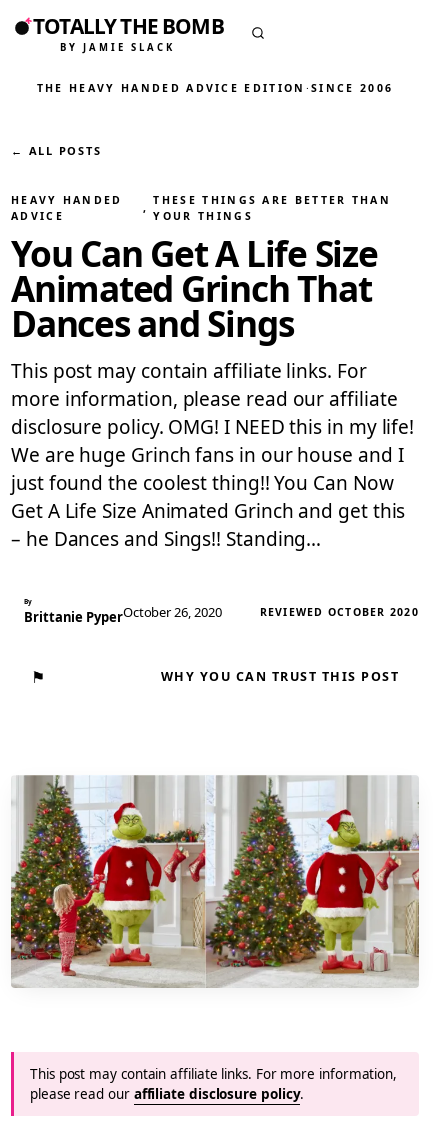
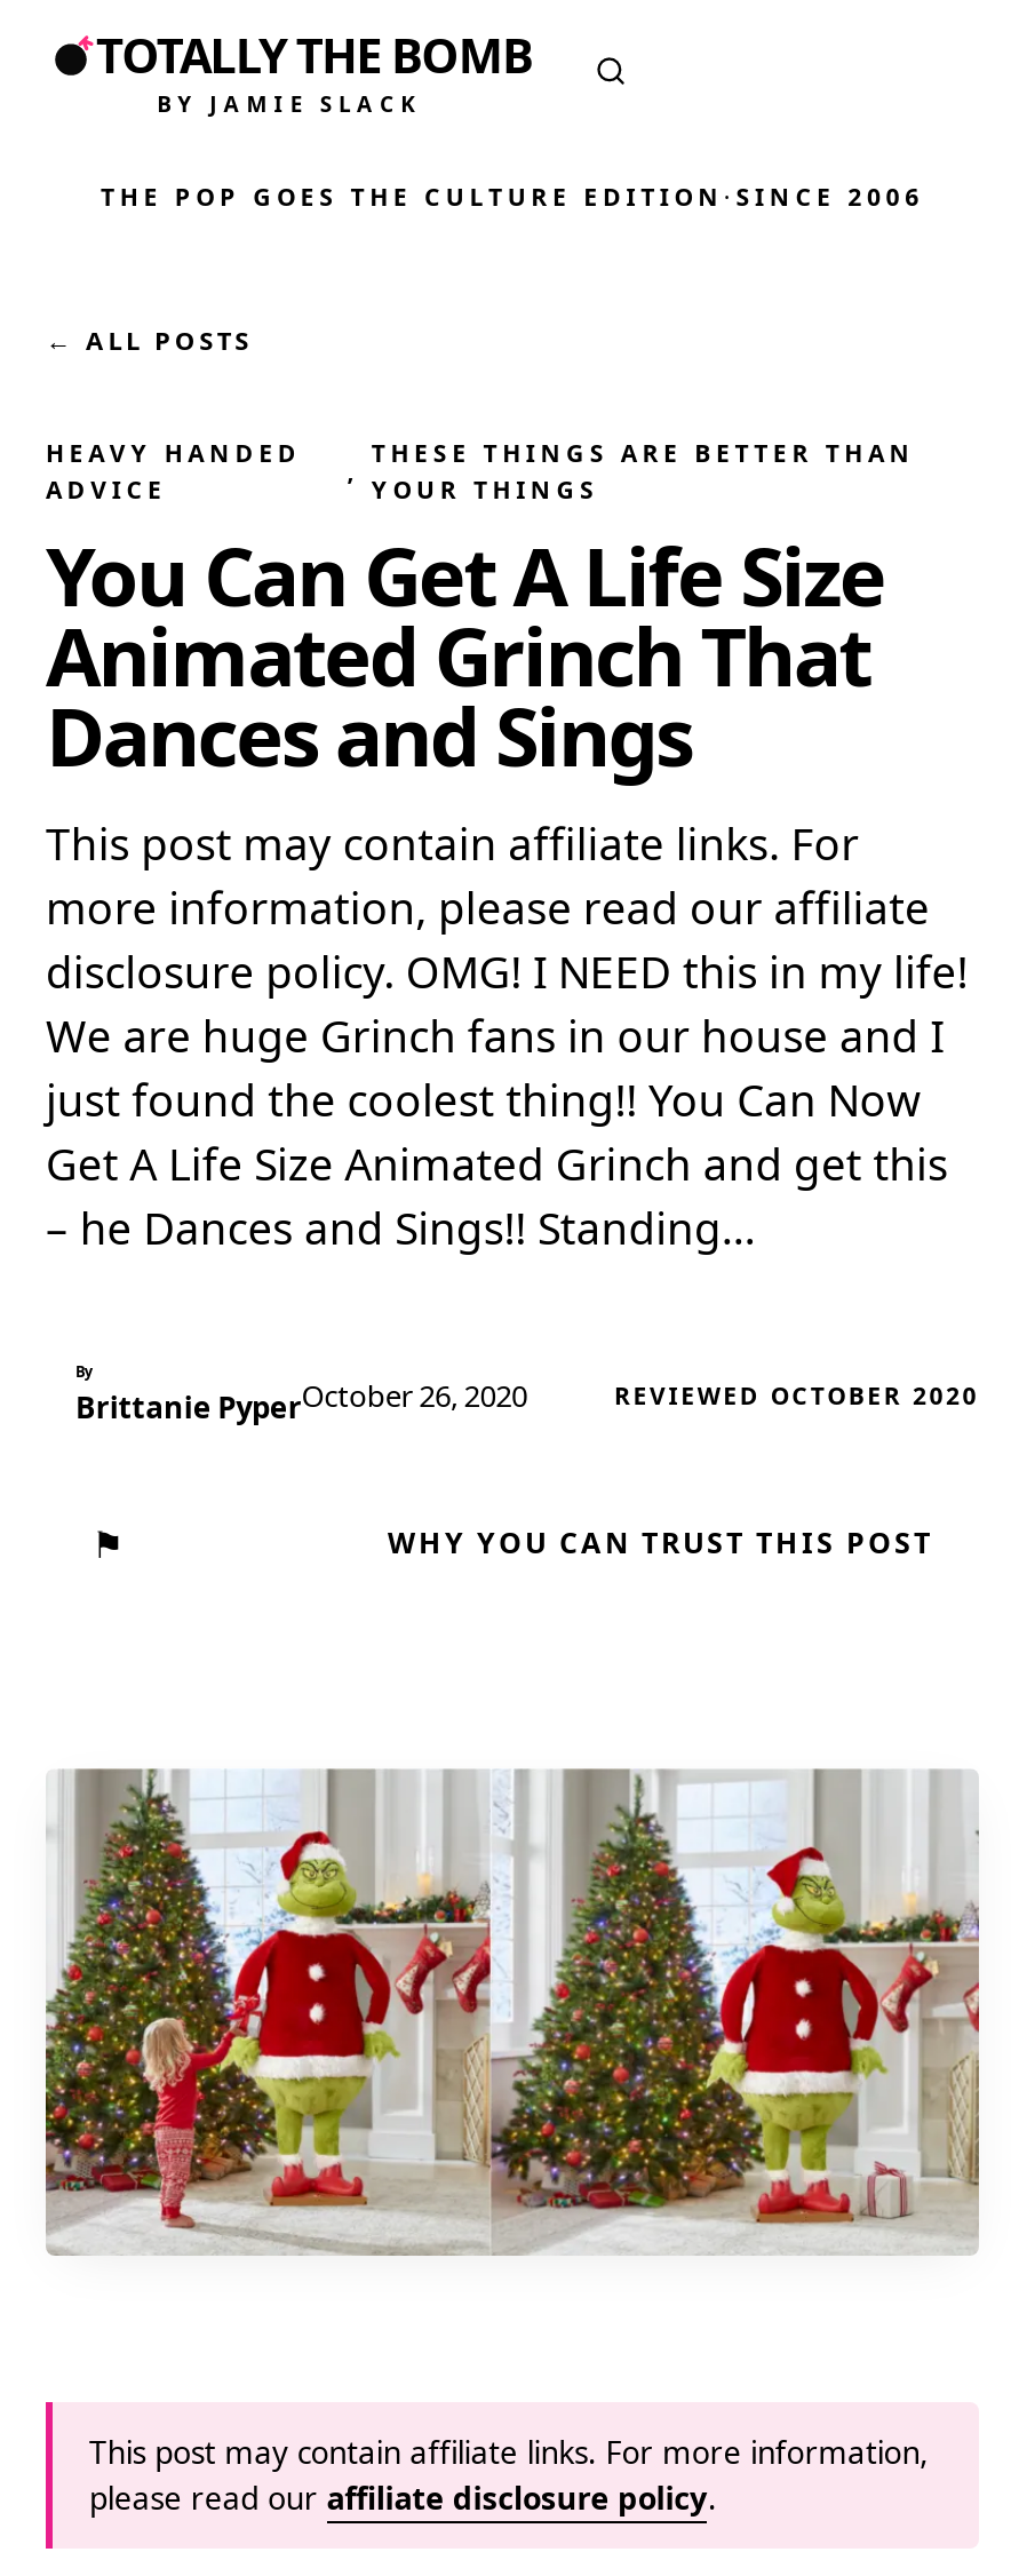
- THE HEAVY HANDED ADVICE EDITION · SINCE 2006
+ THE POP GOES THE CULTURE EDITION · SINCE 2006
